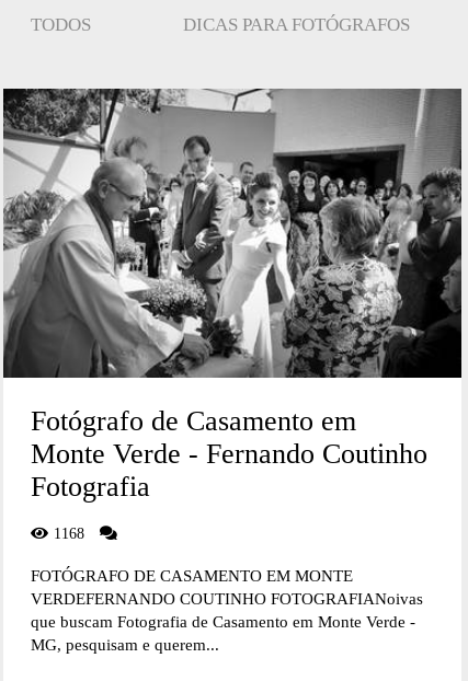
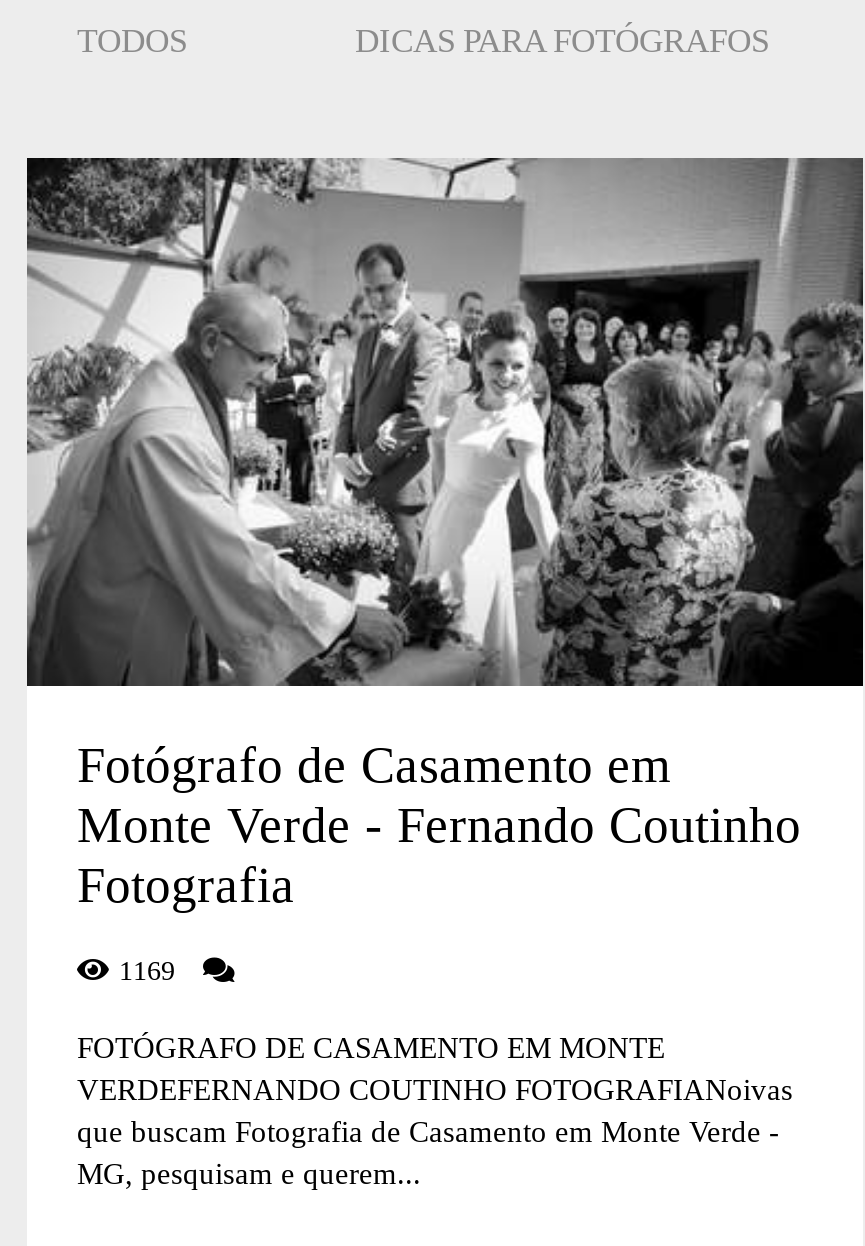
- 1168
+ 1169
